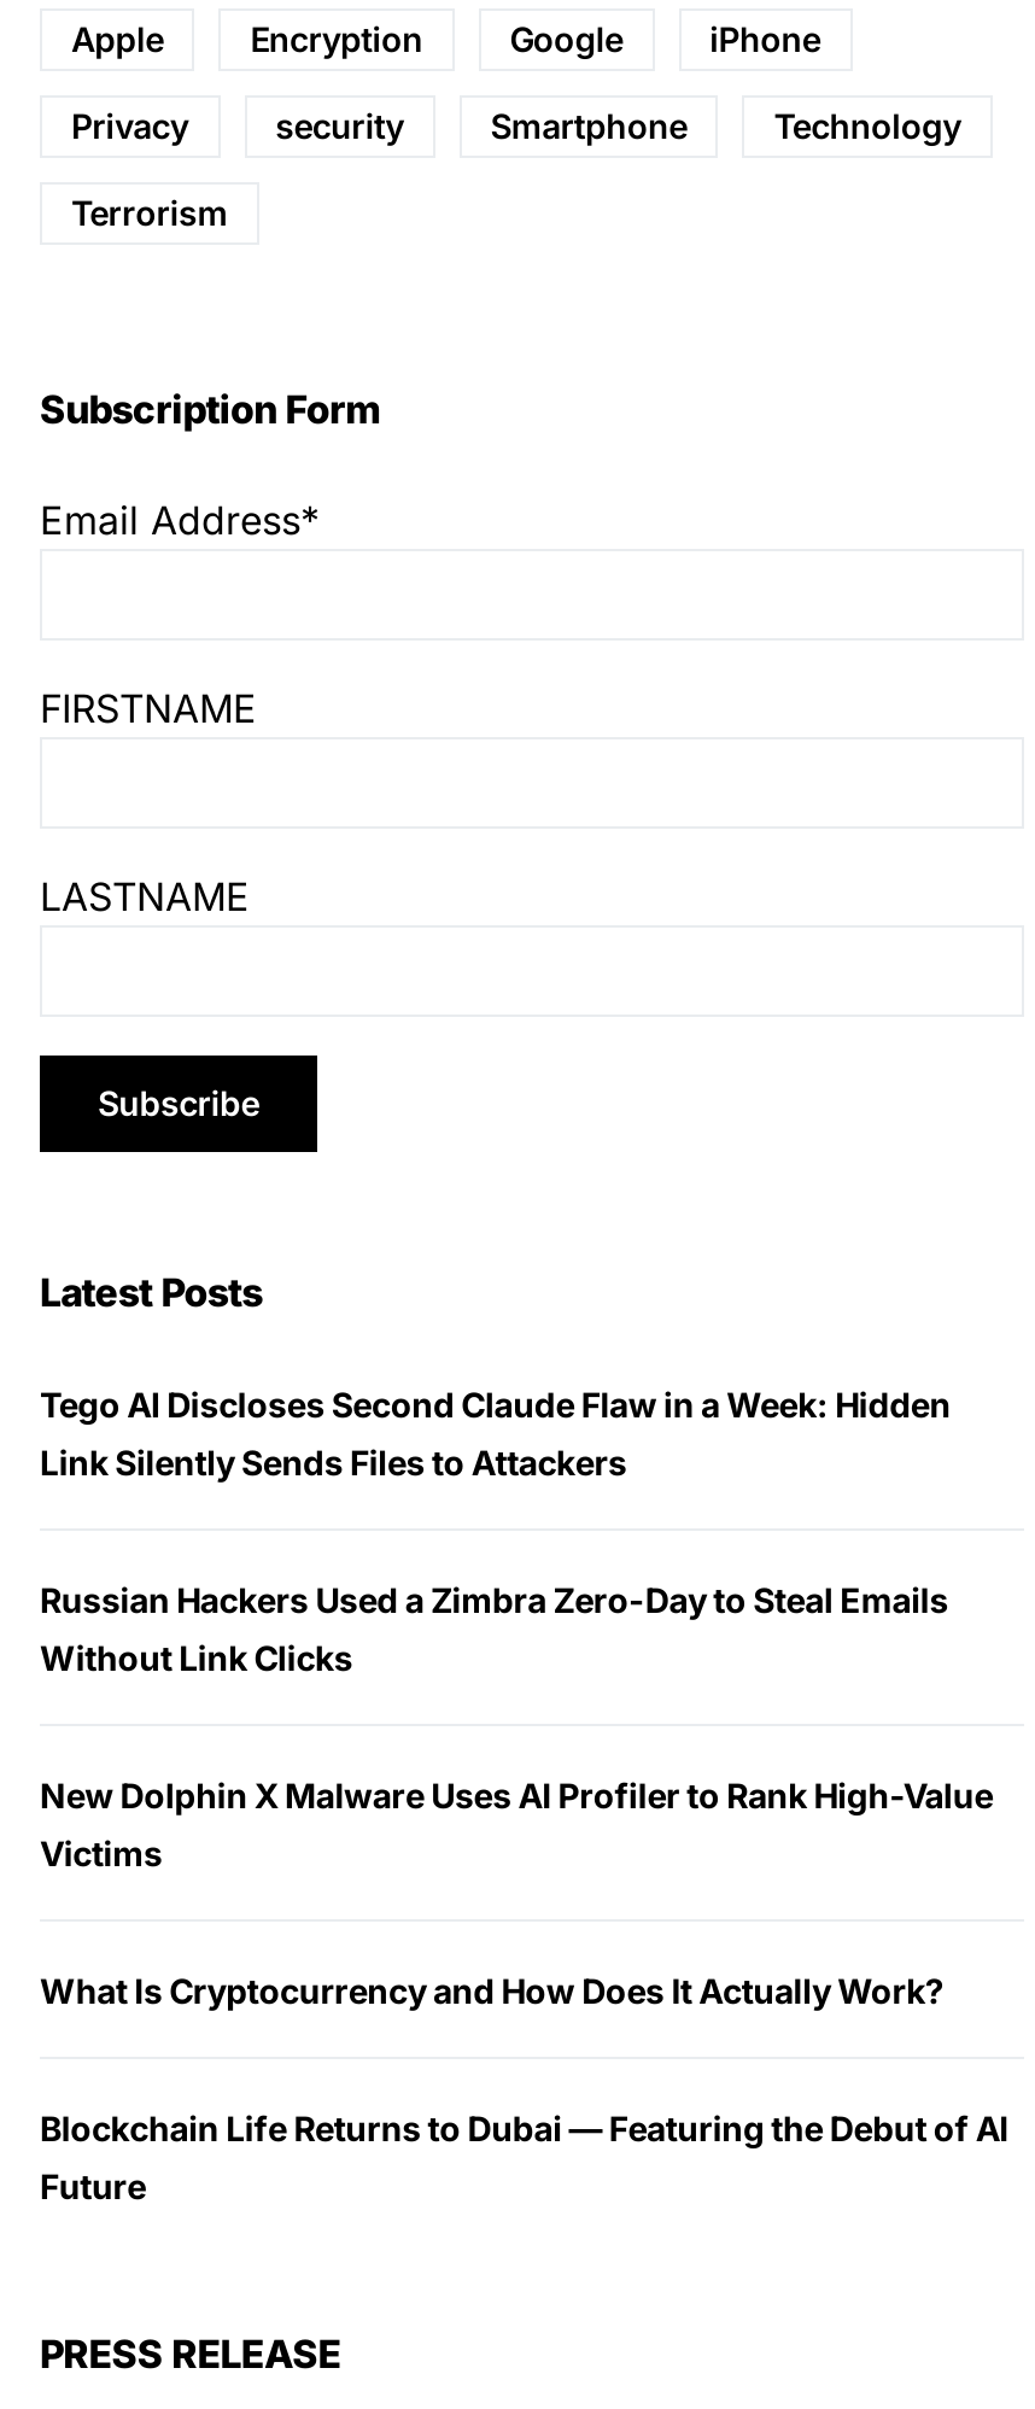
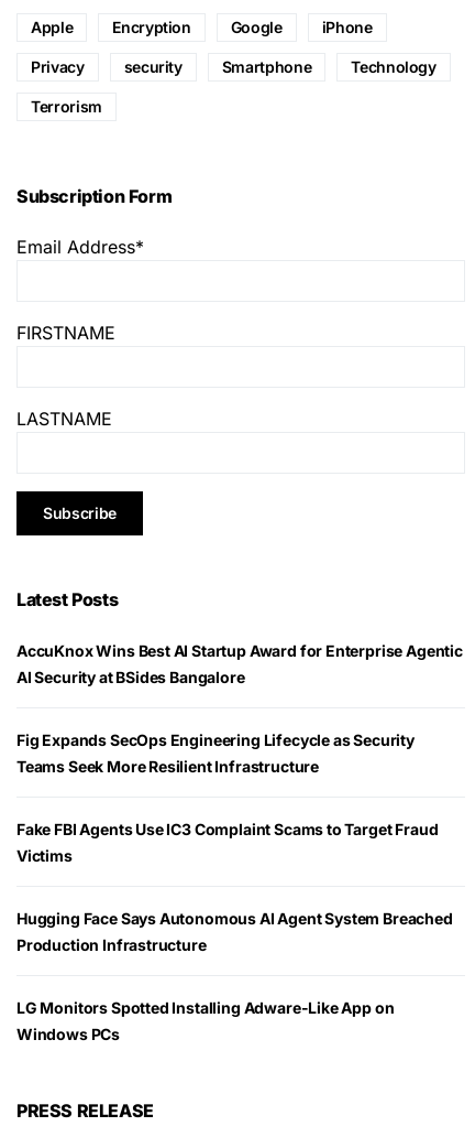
- Tego AI Discloses Second Claude Flaw in a Week: Hidden
- Link Silently Sends Files to Attackers
+ AccuKnox Wins Best AI Startup Award for Enterprise Agentic
+ AI Security at BSides Bangalore

- Russian Hackers Used a Zimbra Zero-Day to Steal Emails
- Without Link Clicks
+ Fig Expands SecOps Engineering Lifecycle as Security
+ Teams Seek More Resilient Infrastructure

- New Dolphin X Malware Uses AI Profiler to Rank High-Value
+ Fake FBI Agents Use IC3 Complaint Scams to Target Fraud

- What Is Cryptocurrency and How Does It Actually Work?
+ Hugging Face Says Autonomous AI Agent System Breached
+ Production Infrastructure

- Blockchain Life Returns to Dubai — Featuring the Debut of AI
- Future
+ LG Monitors Spotted Installing Adware-Like App on
+ Windows PCs
